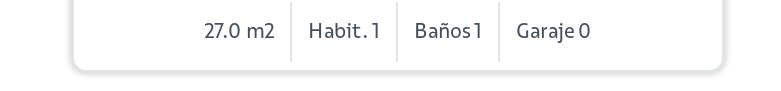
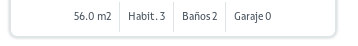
- 27.0 m2
- Habit. 1
- Baños 1
+ 56.0 m2
+ Habit. 3
+ Baños 2
